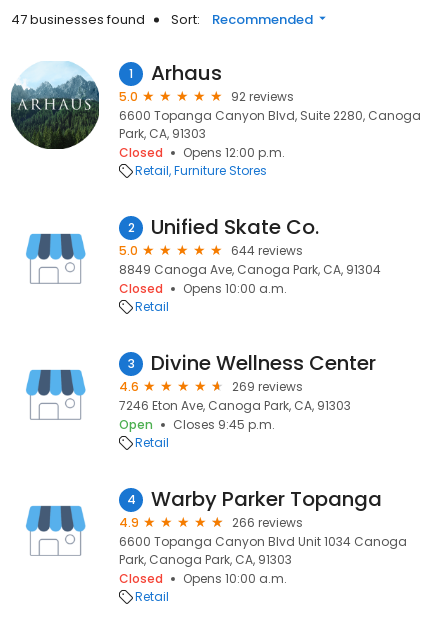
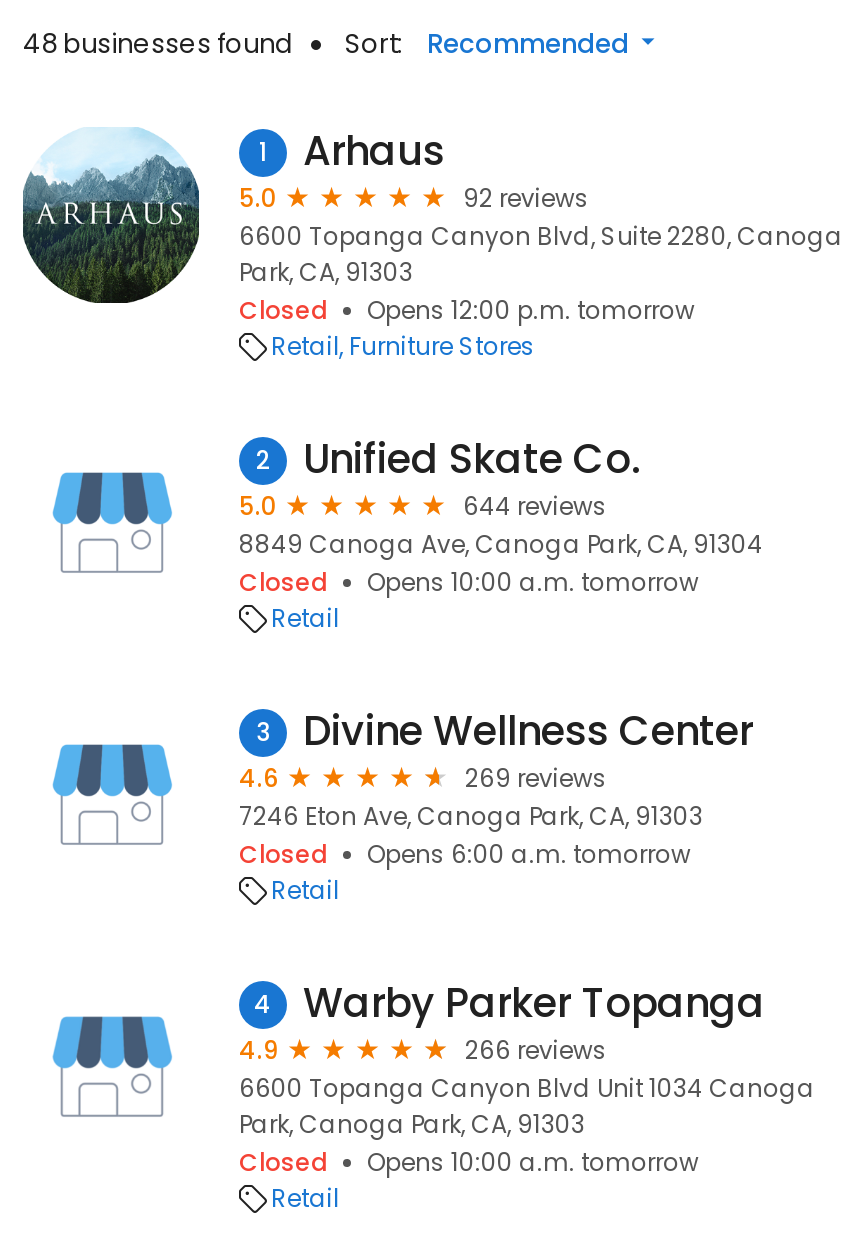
- 47 businesses found
+ 48 businesses found

- Opens 12:00 p.m.
+ Opens 12:00 p.m. tomorrow

- Opens 10:00 a.m.
+ Opens 10:00 a.m. tomorrow

- Open
- Closes 9:45 p.m.
+ Closed
+ Opens 6:00 a.m. tomorrow

- Opens 10:00 a.m.
+ Opens 10:00 a.m. tomorrow
